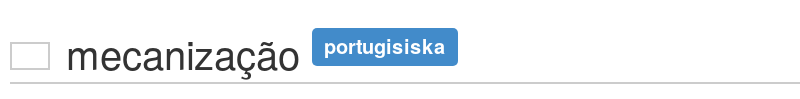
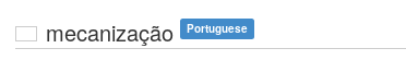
- portugisiska
+ Portuguese
